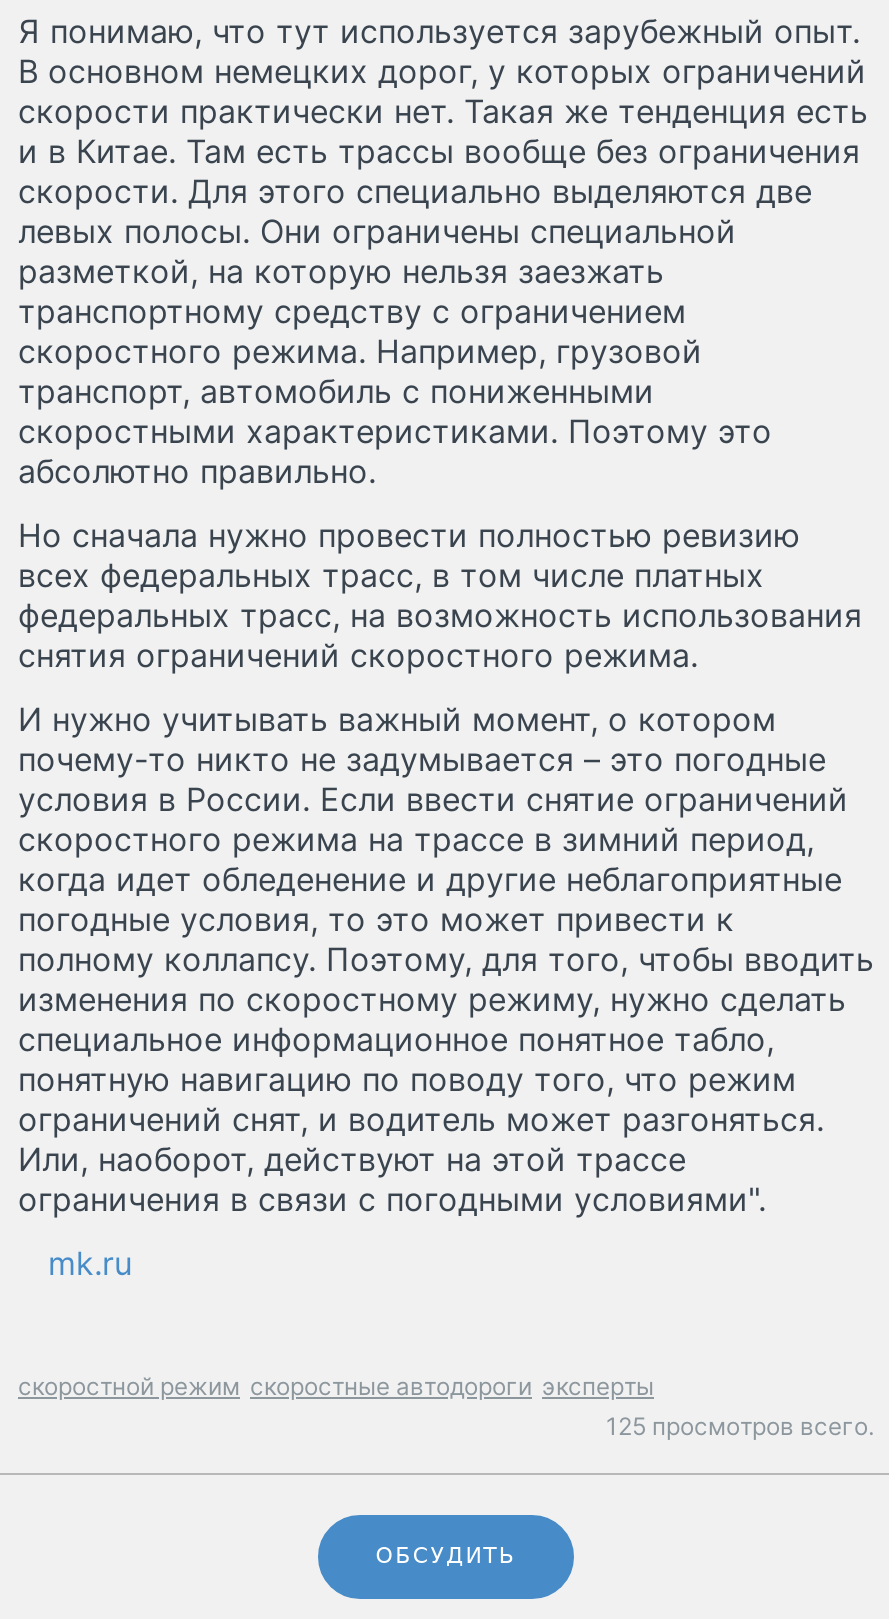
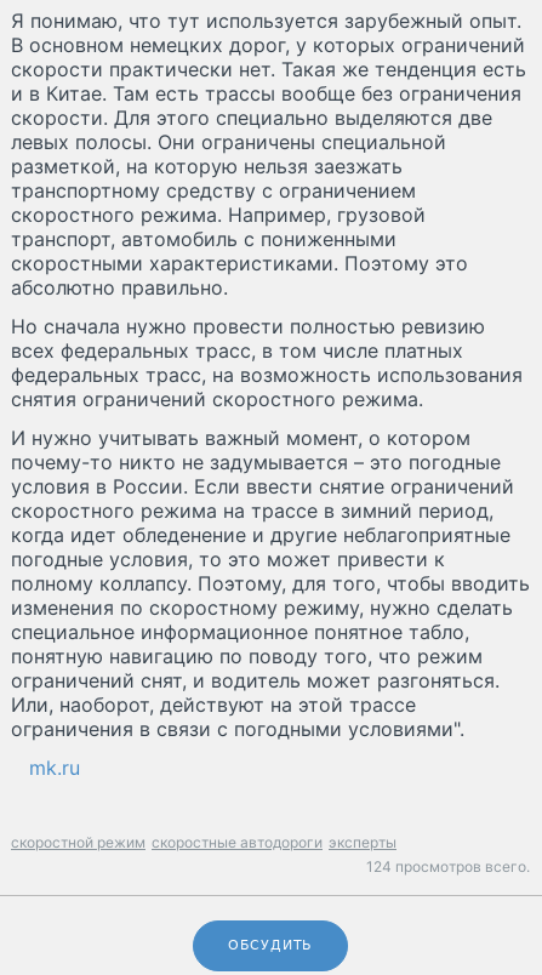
- 125 просмотров всего.
+ 124 просмотров всего.
